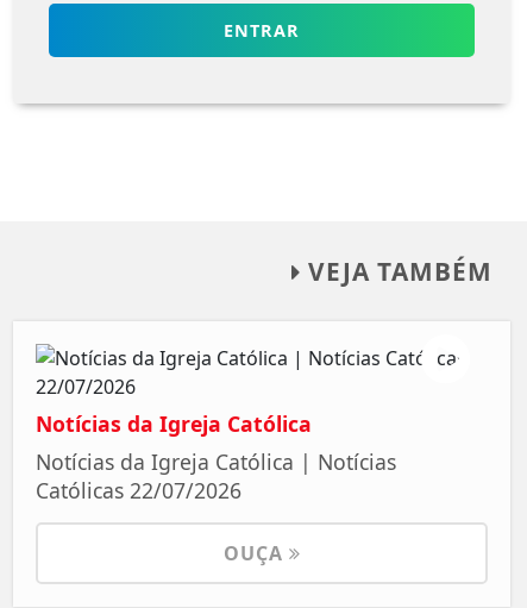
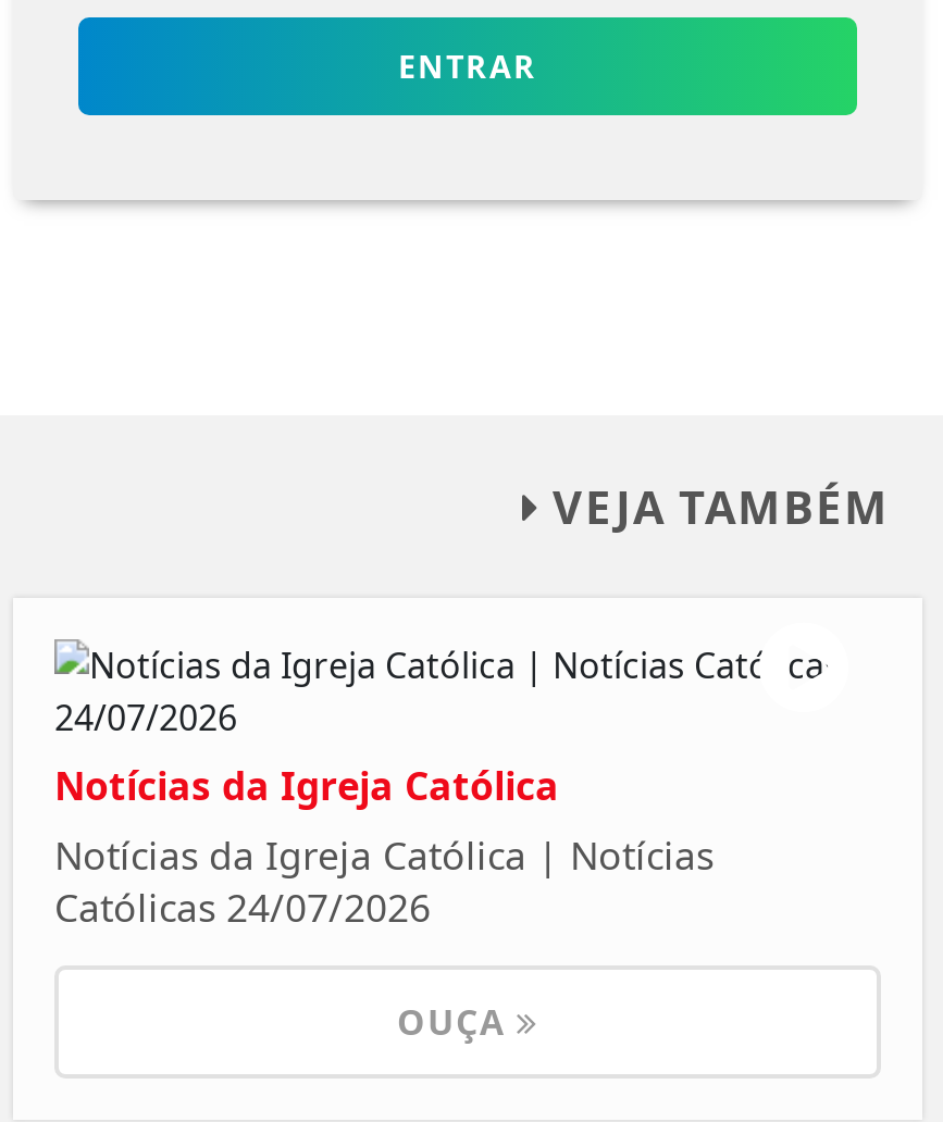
- Católicas 22/07/2026
+ Católicas 24/07/2026
